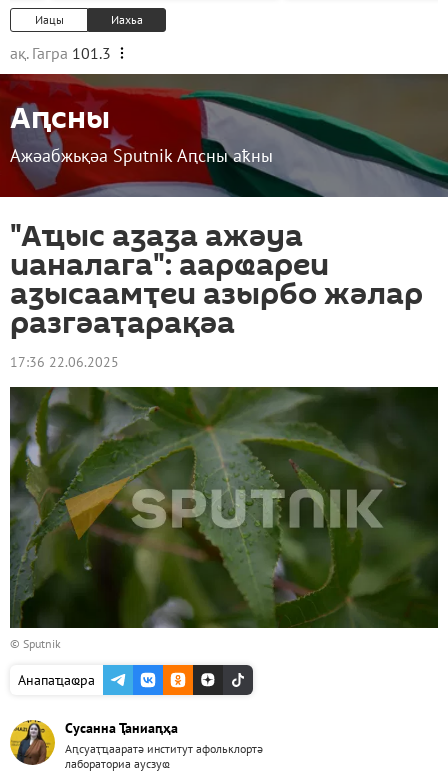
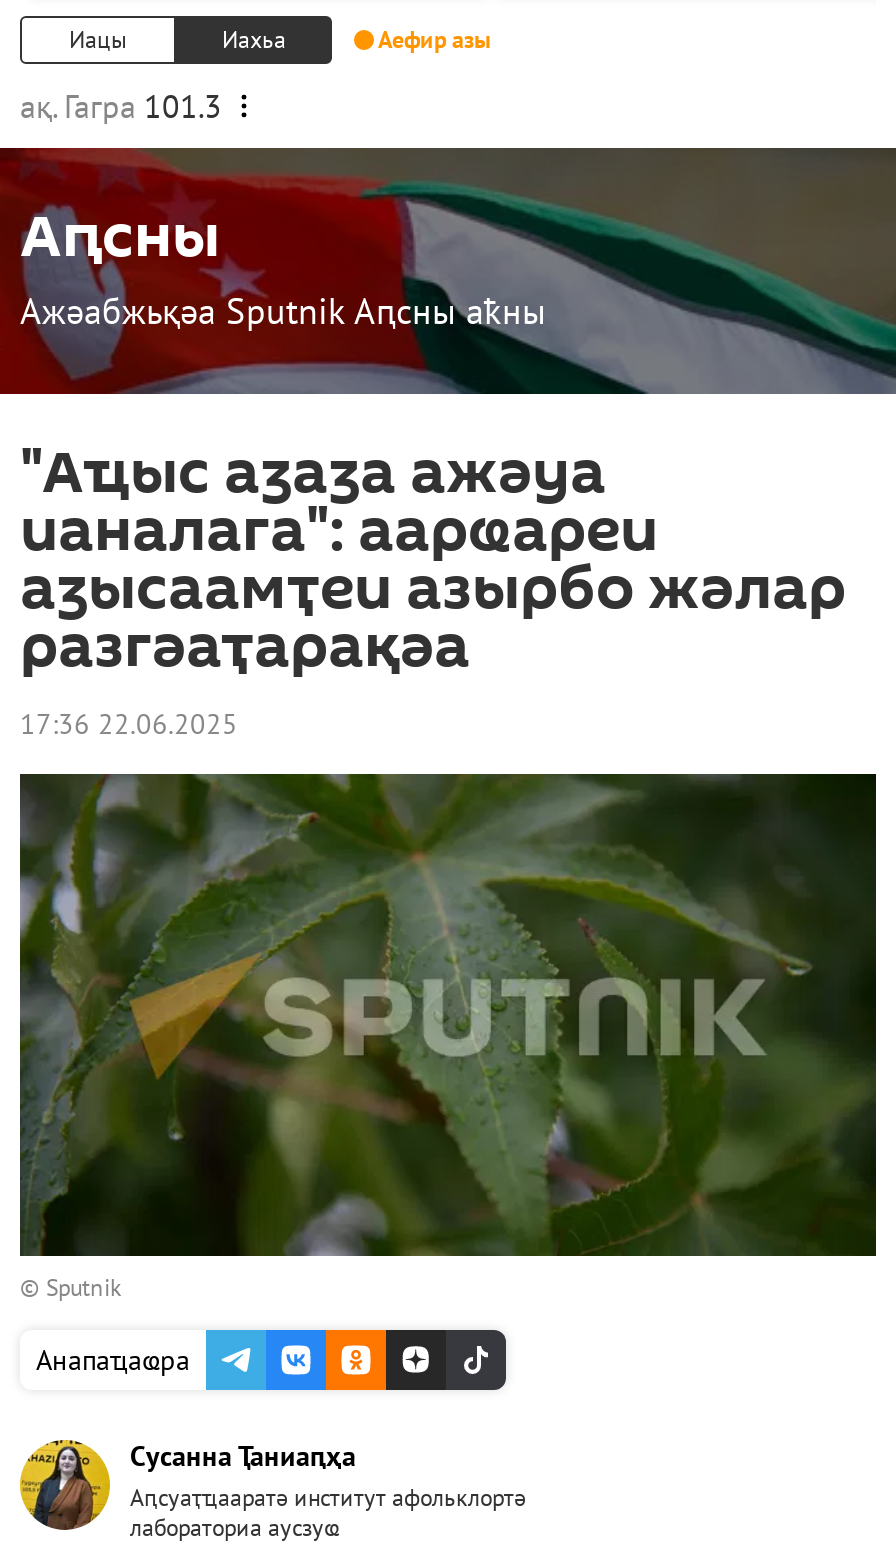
+ Аефир азы
